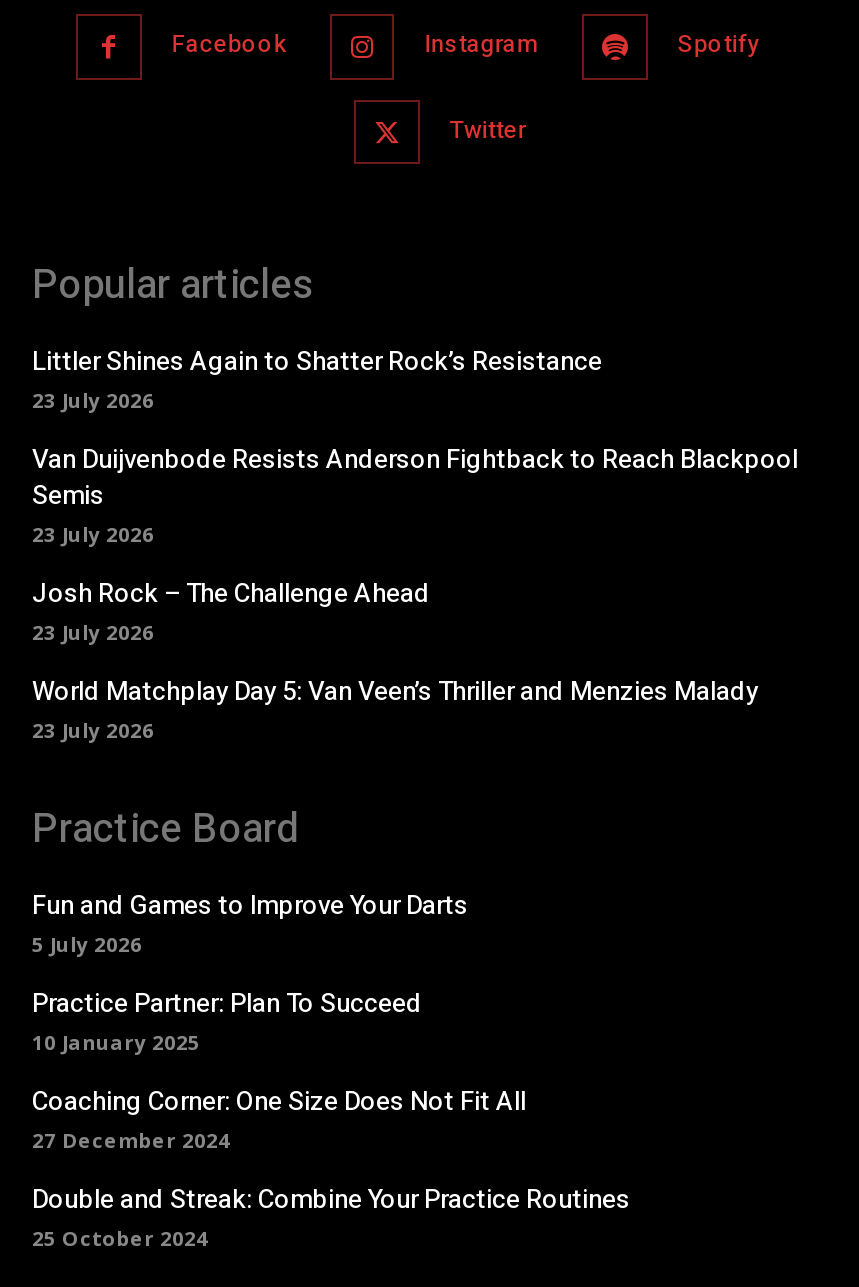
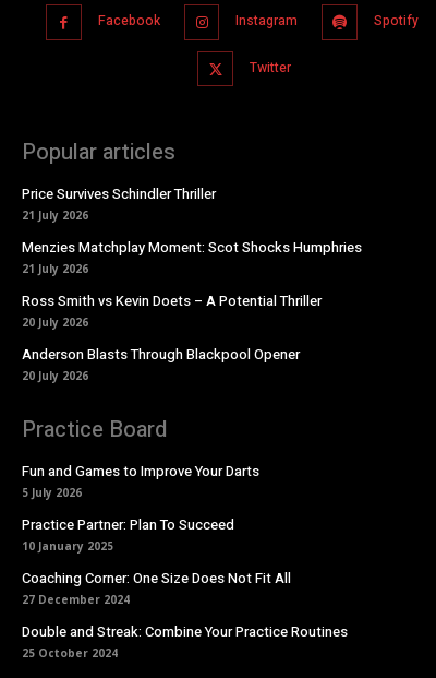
- Littler Shines Again to Shatter Rock’s Resistance
- 23 July 2026
+ Price Survives Schindler Thriller
+ 21 July 2026

- Van Duijvenbode Resists Anderson Fightback to Reach Blackpool
- Semis
- 23 July 2026
+ Menzies Matchplay Moment: Scot Shocks Humphries
+ 21 July 2026

- Josh Rock – The Challenge Ahead
- 23 July 2026
+ Ross Smith vs Kevin Doets – A Potential Thriller
+ 20 July 2026

- World Matchplay Day 5: Van Veen’s Thriller and Menzies Malady
- 23 July 2026
+ Anderson Blasts Through Blackpool Opener
+ 20 July 2026
